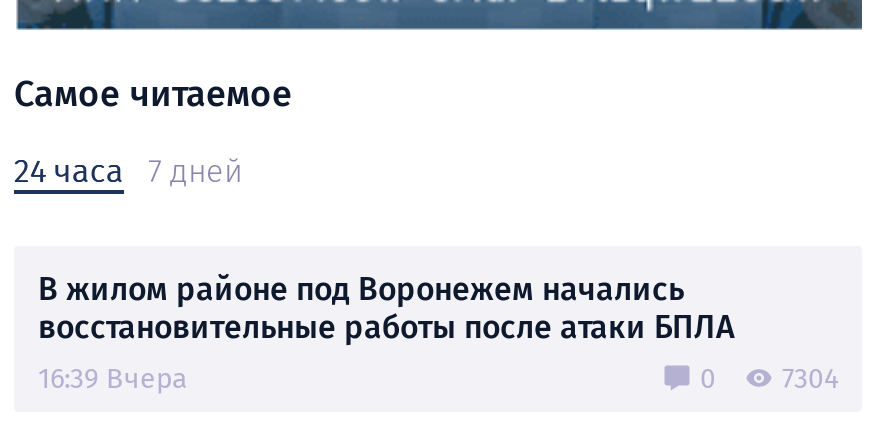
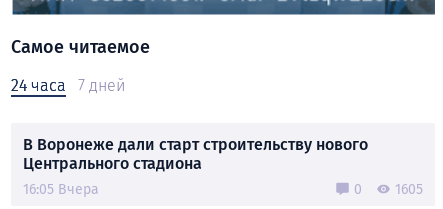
- В жилом районе под Воронежем начались
- восстановительные работы после атаки БПЛА
- 16:39 Вчера
+ В Воронеже дали старт строительству нового
+ Центрального стадиона
+ 16:05 Вчера

- 0 7304
+ 0 1605
